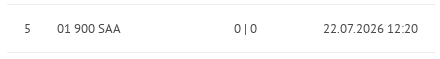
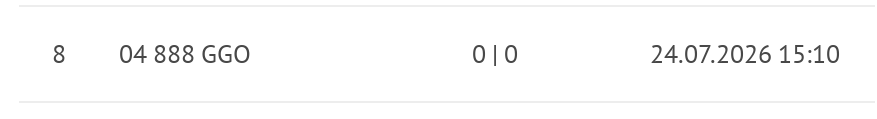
- 5
- 01 900 SAA
+ 8
+ 04 888 GGO

- 22.07.2026 12:20
+ 24.07.2026 15:10
